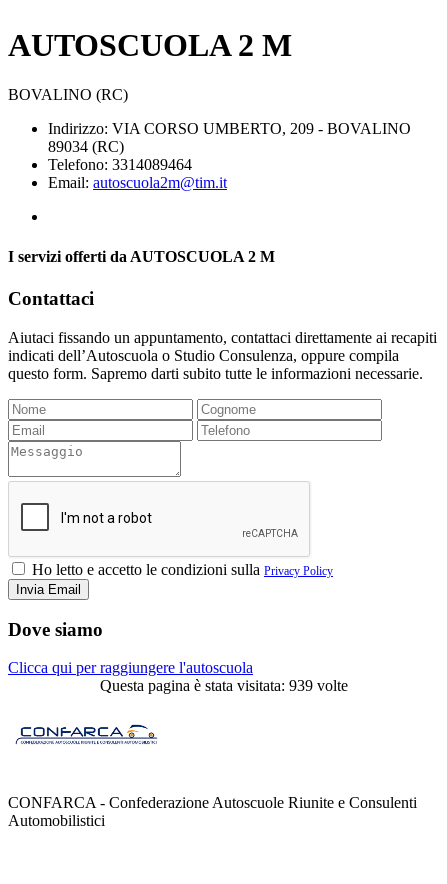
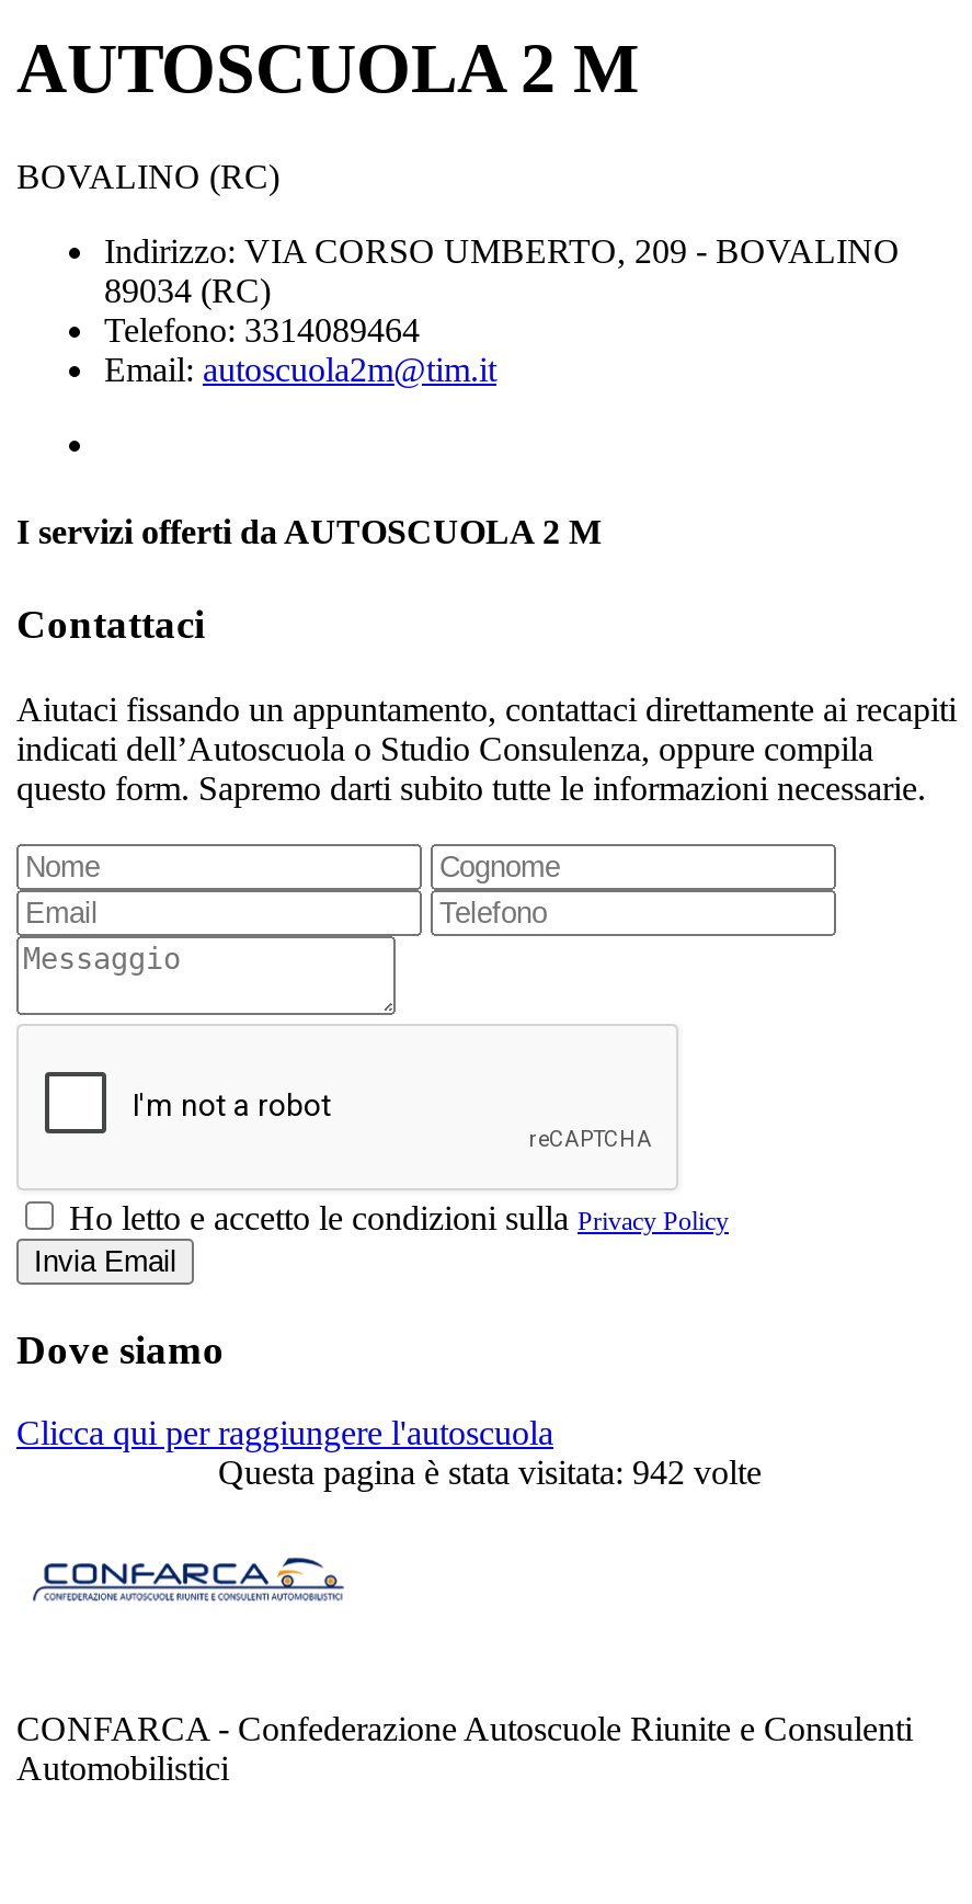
- Questa pagina è stata visitata: 939 volte
+ Questa pagina è stata visitata: 942 volte
